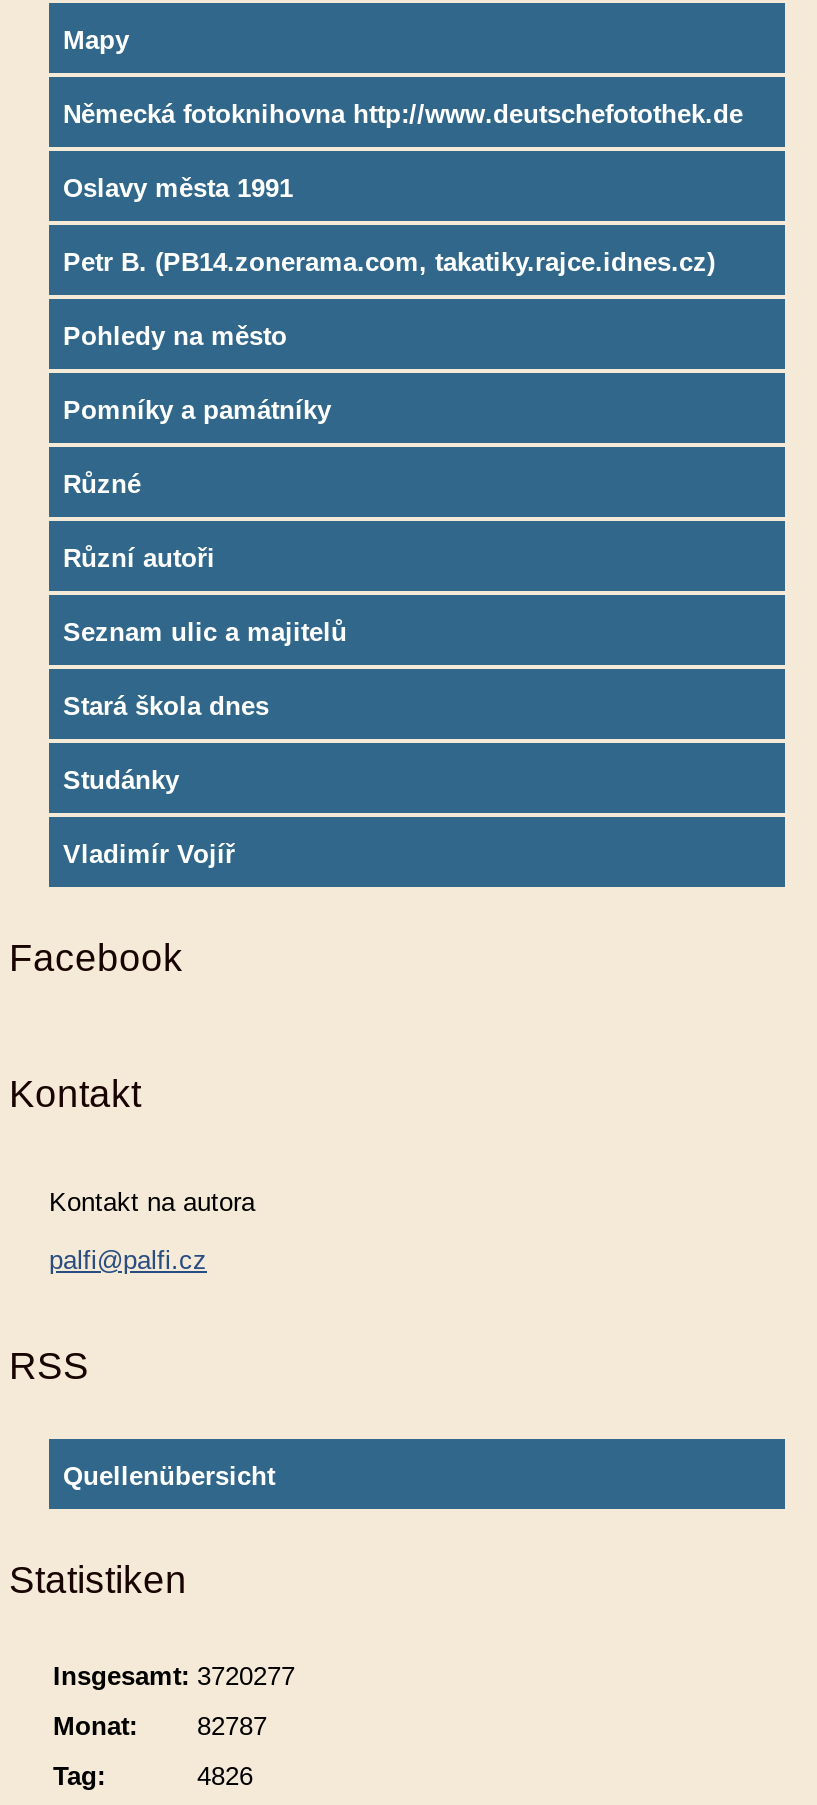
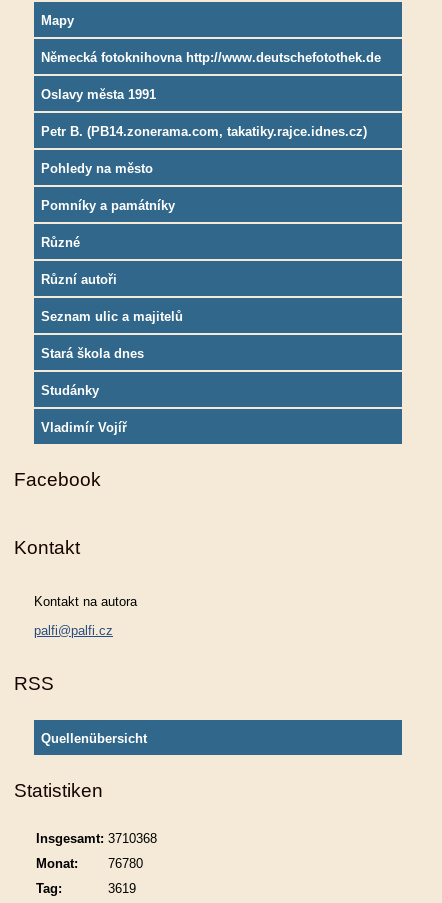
- Insgesamt: 3720277
+ Insgesamt: 3710368

- Monat: 82787
+ Monat: 76780

- 4826
+ 3619
